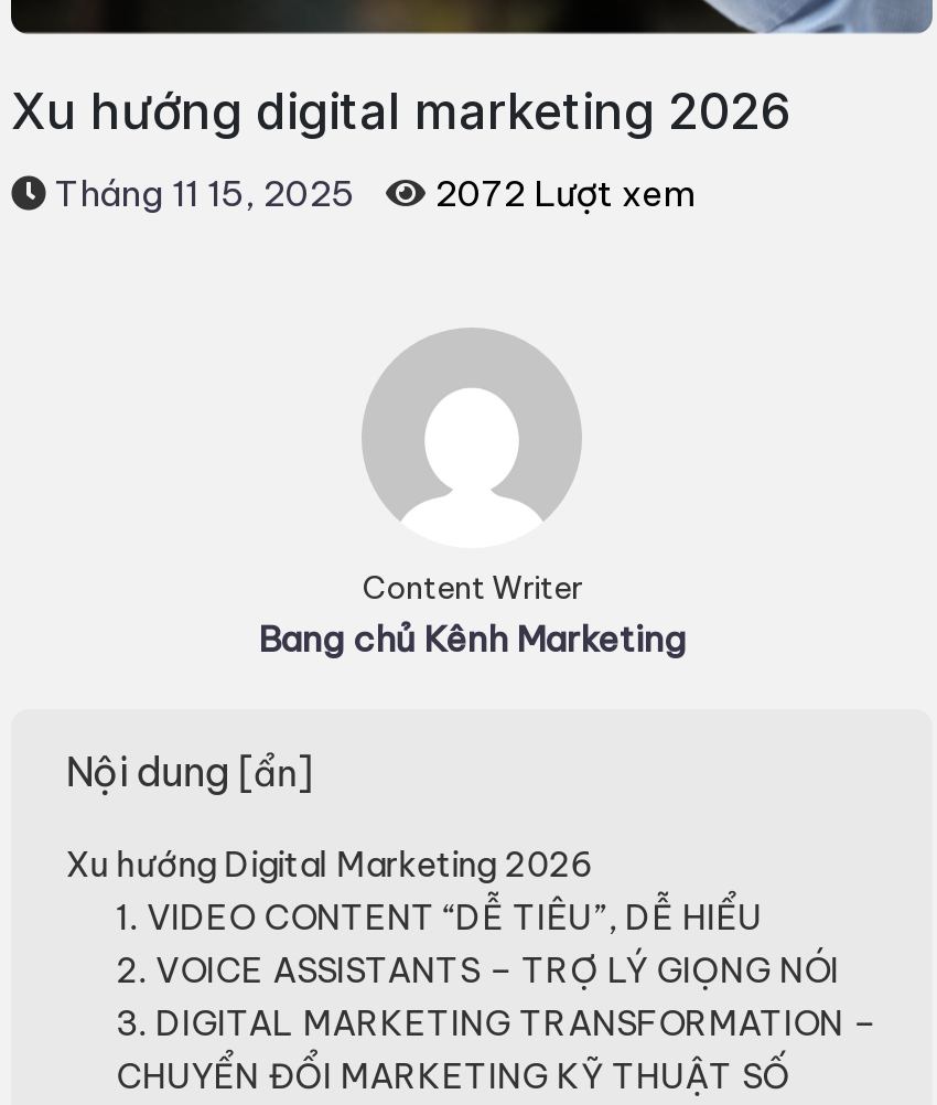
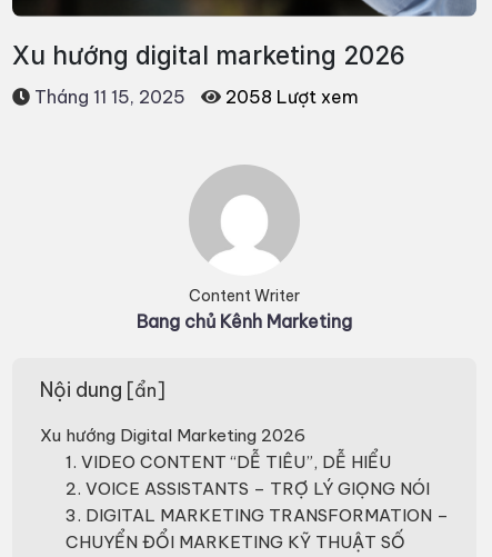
- Tháng 11 15, 2025 2072 Lượt xem
+ Tháng 11 15, 2025 2058 Lượt xem
